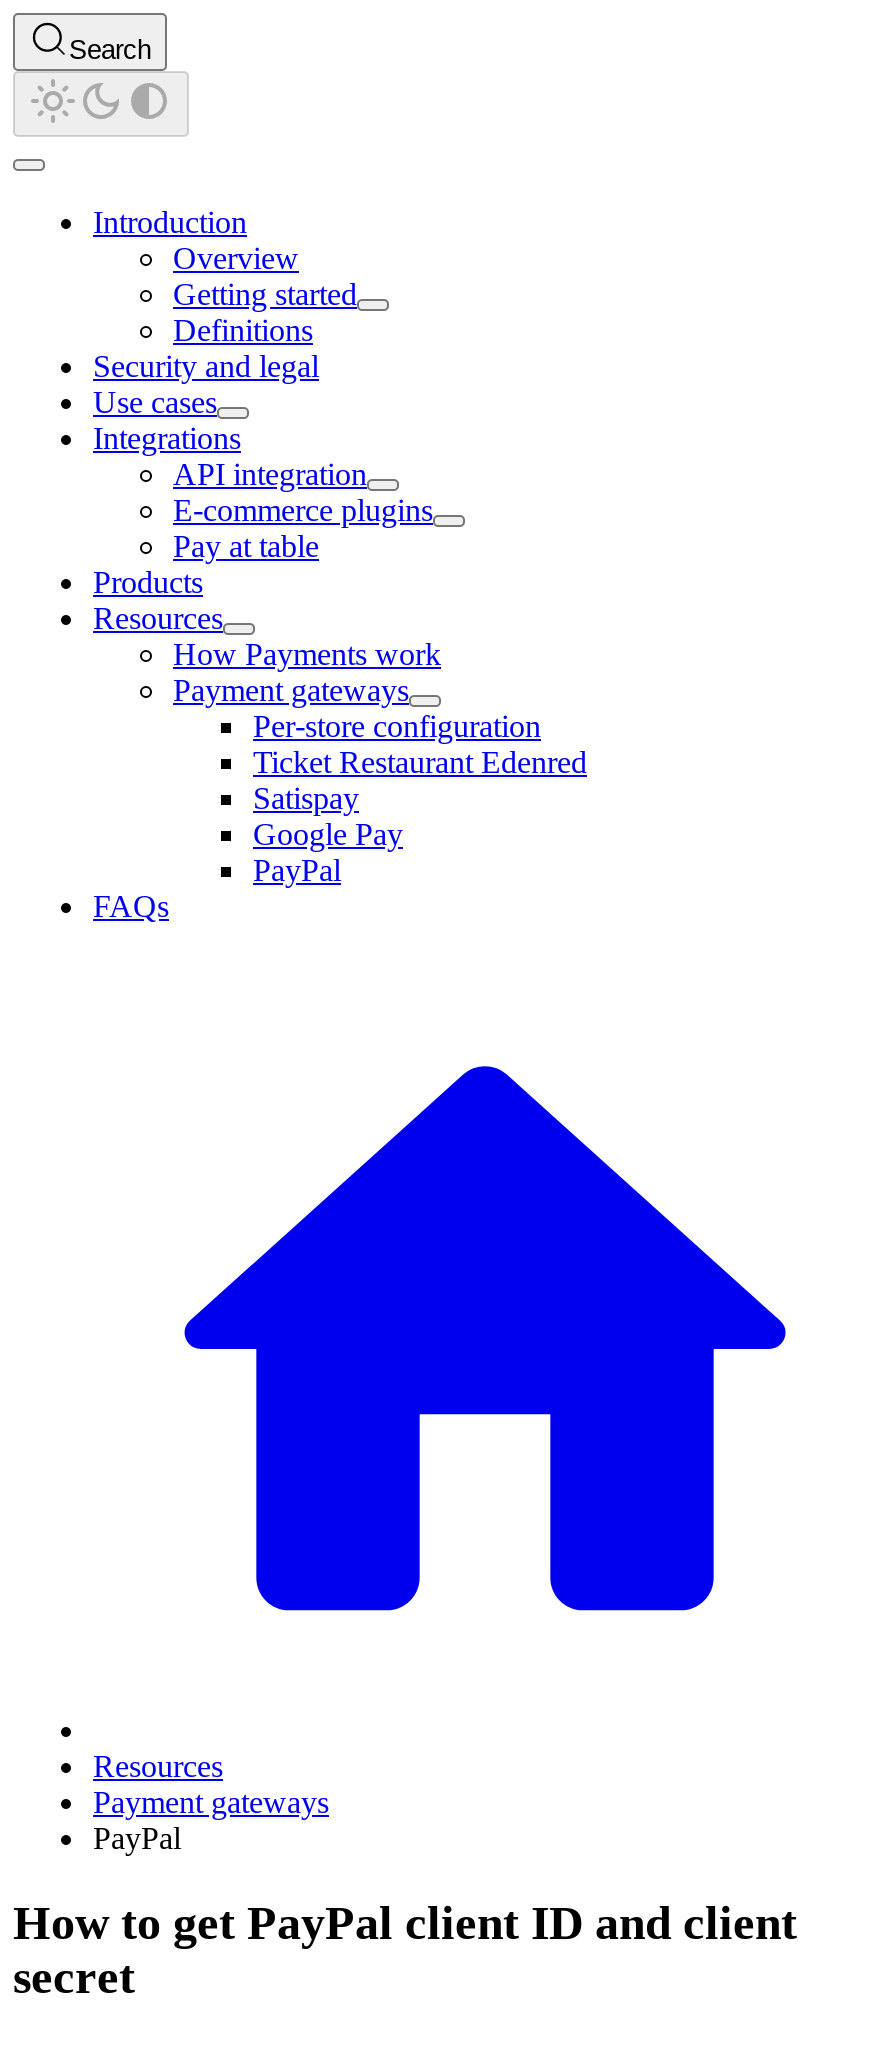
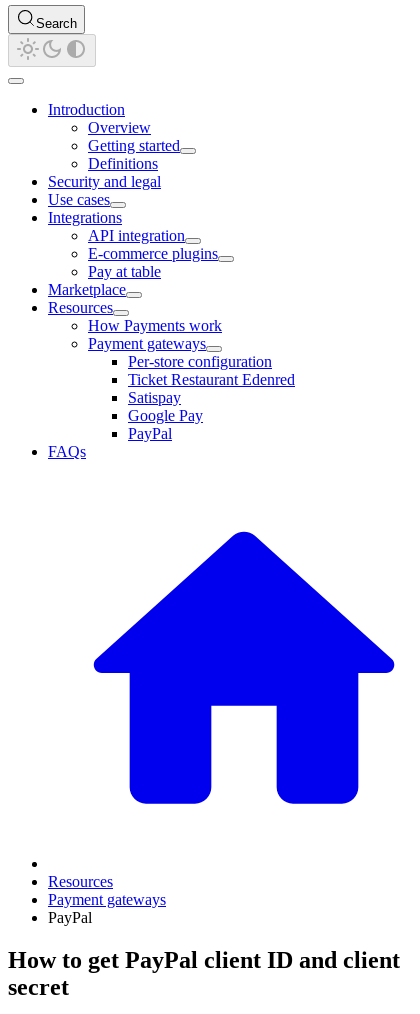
- Products
+ Marketplace
